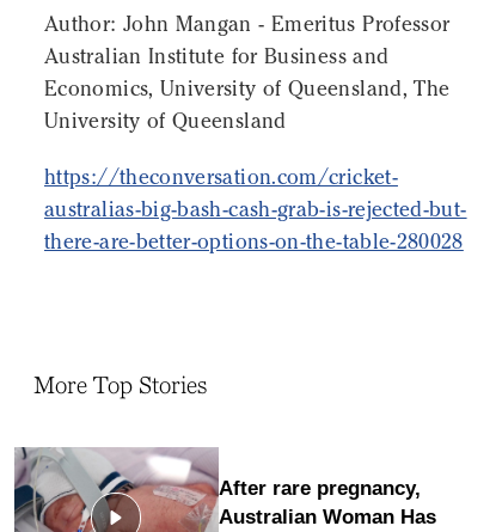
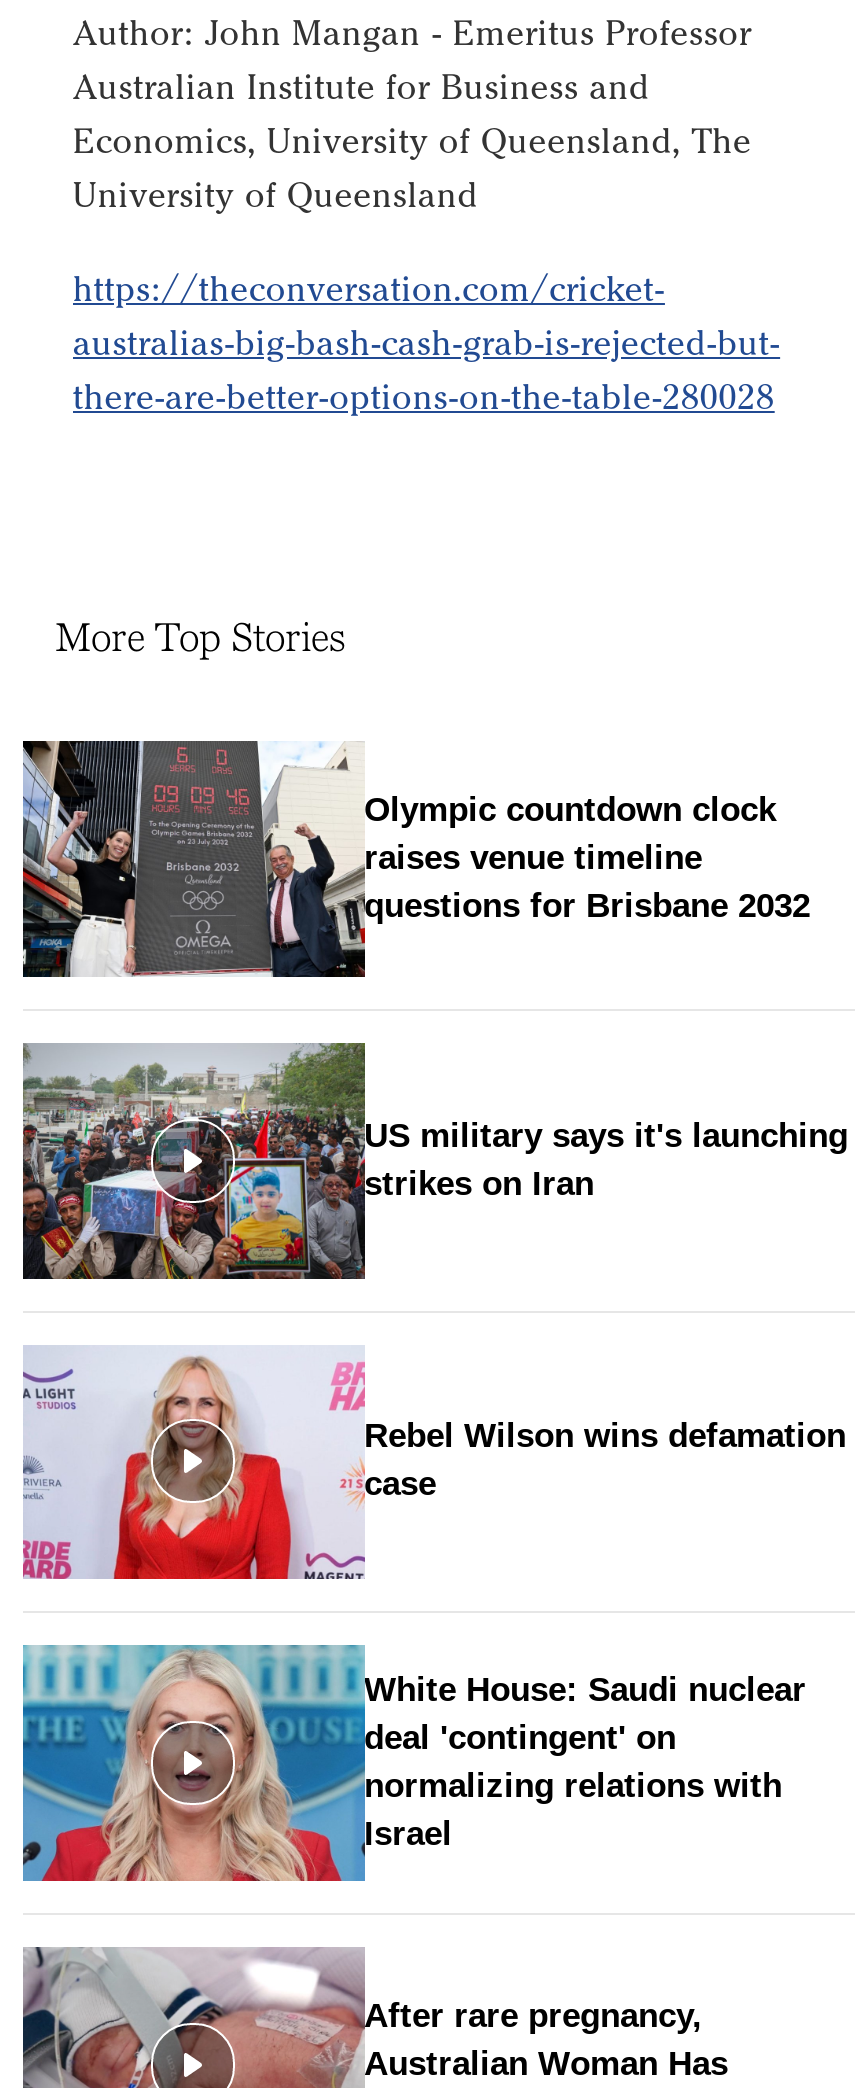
+ [image]
+ Olympic countdown clock
+ raises venue timeline
+ questions for Brisbane 2032

+ [image]
+ Rebel Wilson wins defamation
+ case

+ [image]
+ White House: Saudi nuclear
+ deal 'contingent' on
+ normalizing relations with
+ Israel

+ [image]
+ US military says it's launching
+ strikes on Iran
